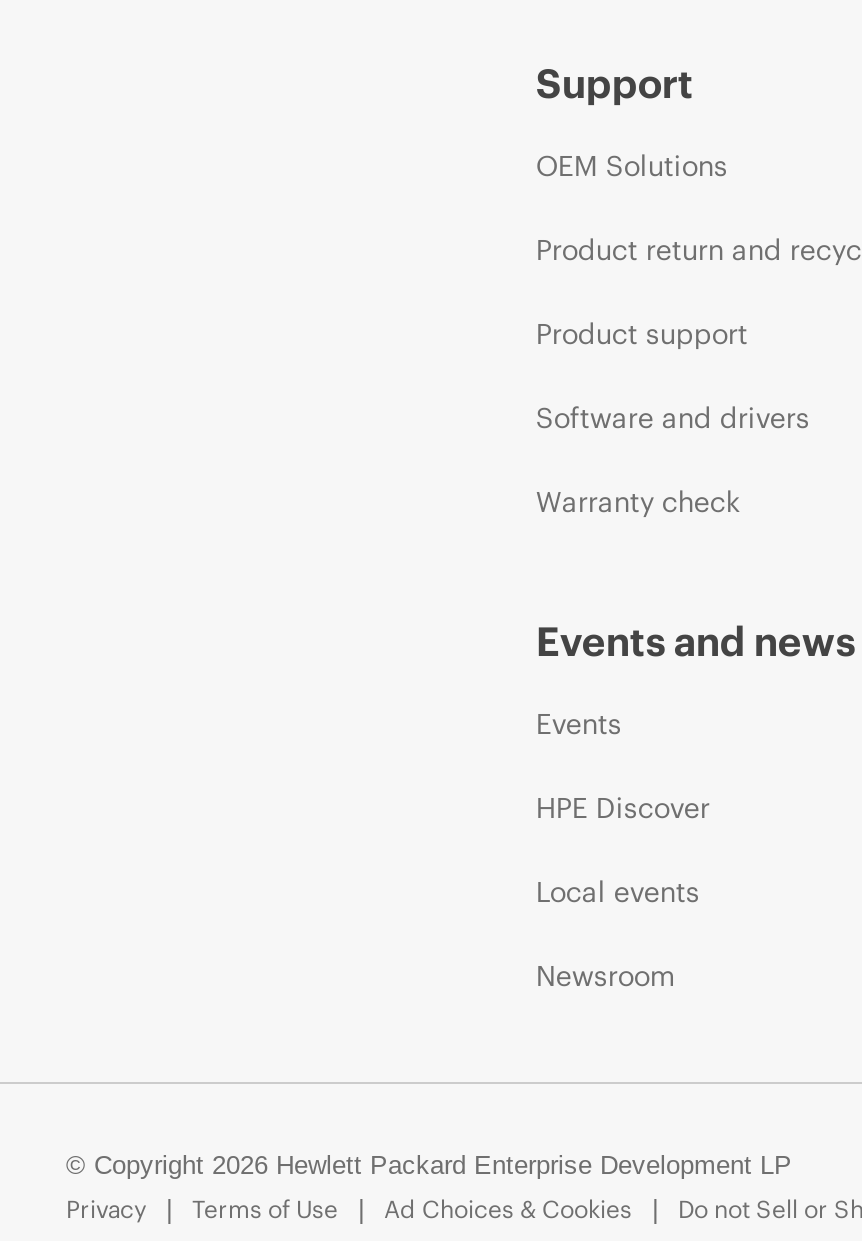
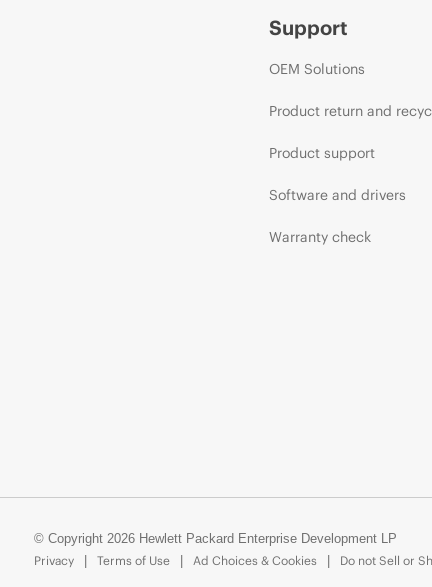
- Events and news
- Events
- HPE Discover
- Local events
- Newsroom
